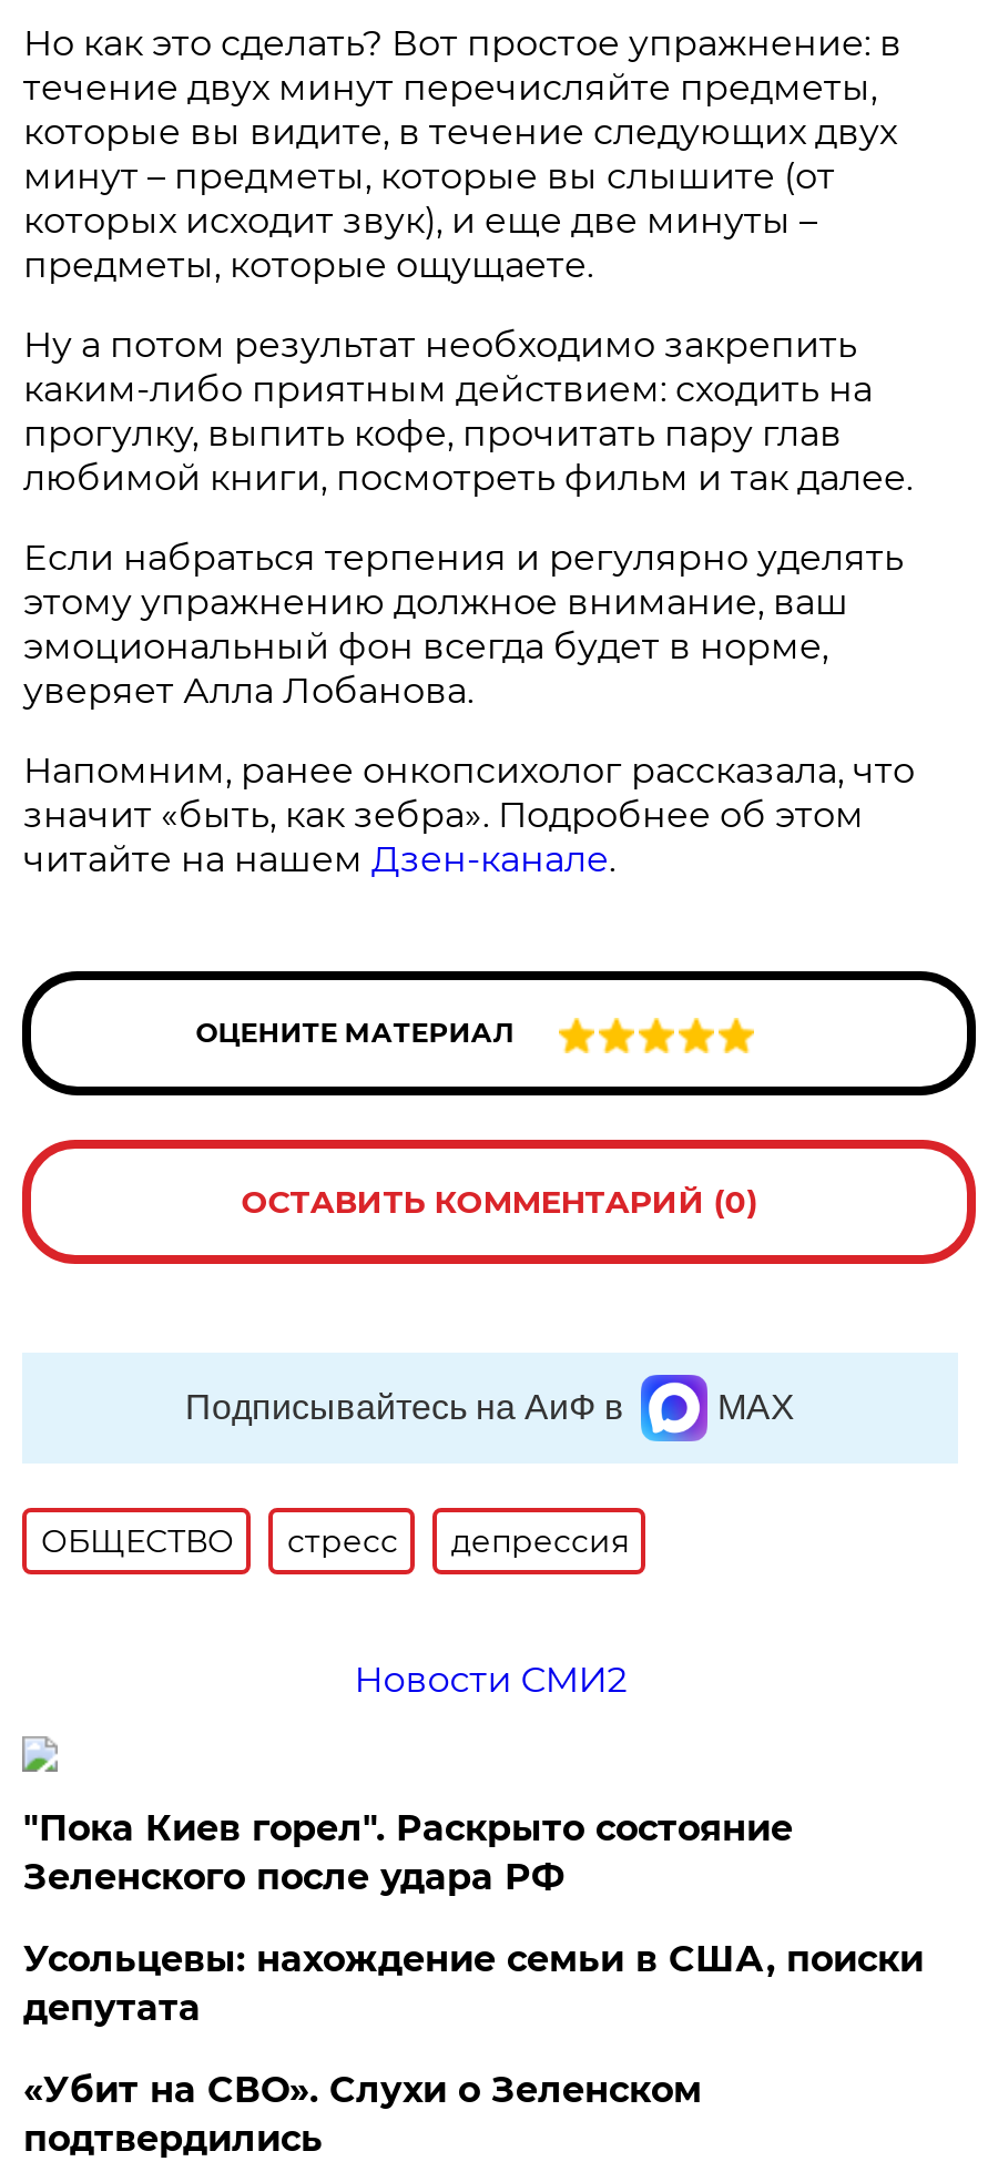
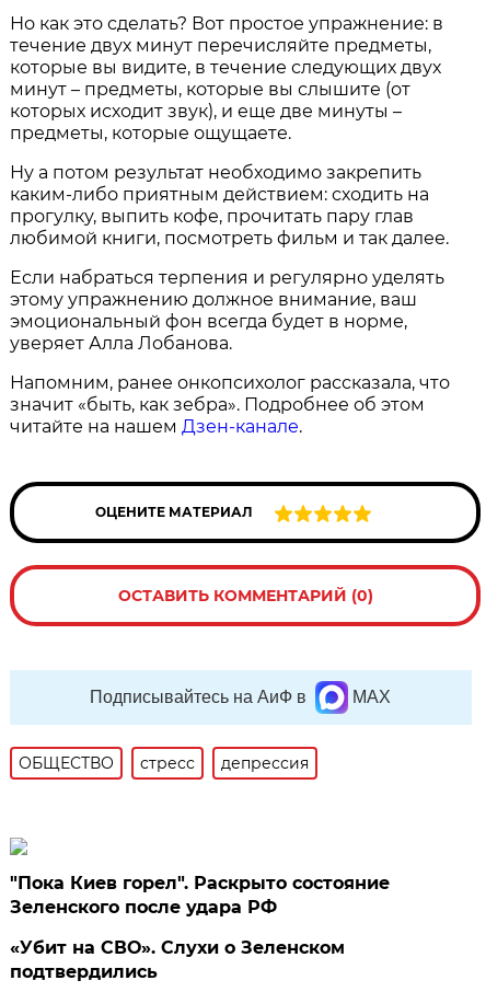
- Новости СМИ2

- Усольцевы: нахождение семьи в США, поиски
- депутата
